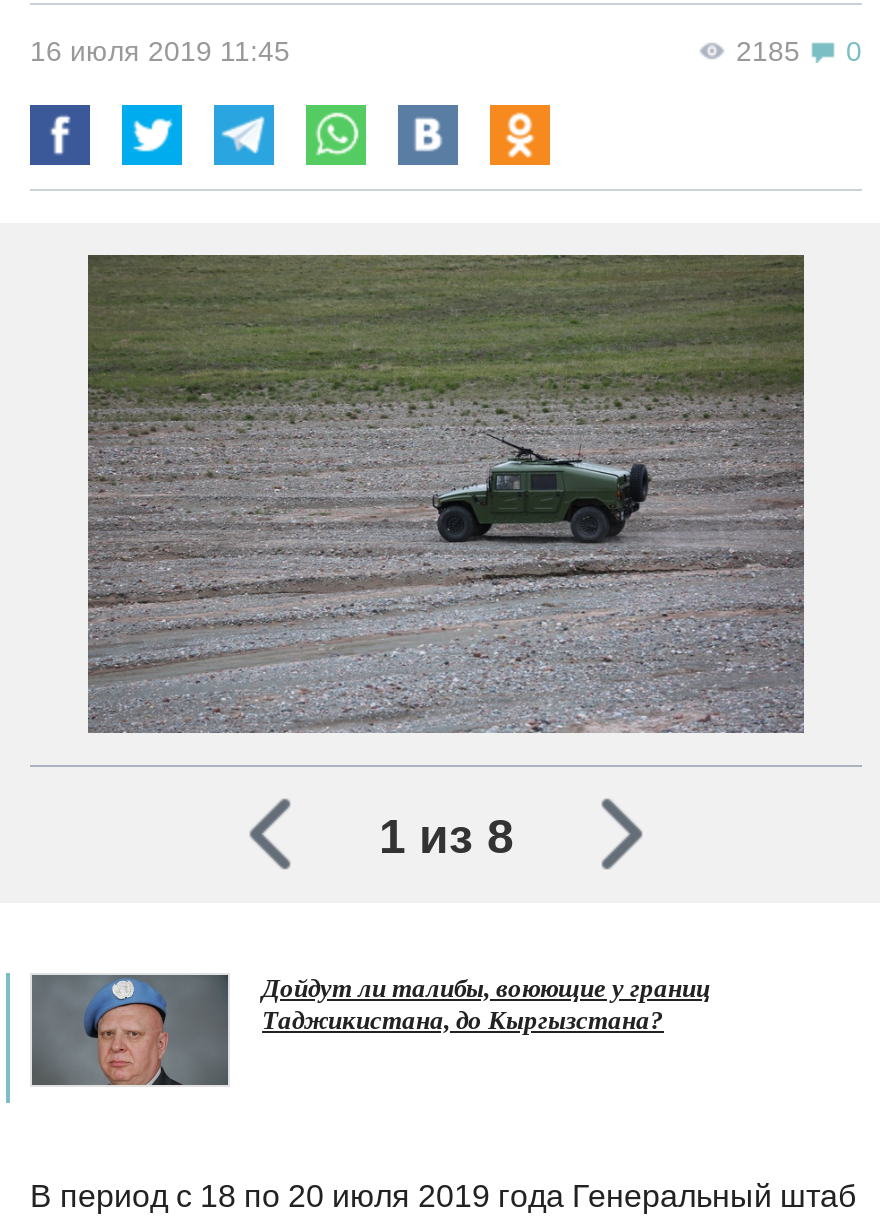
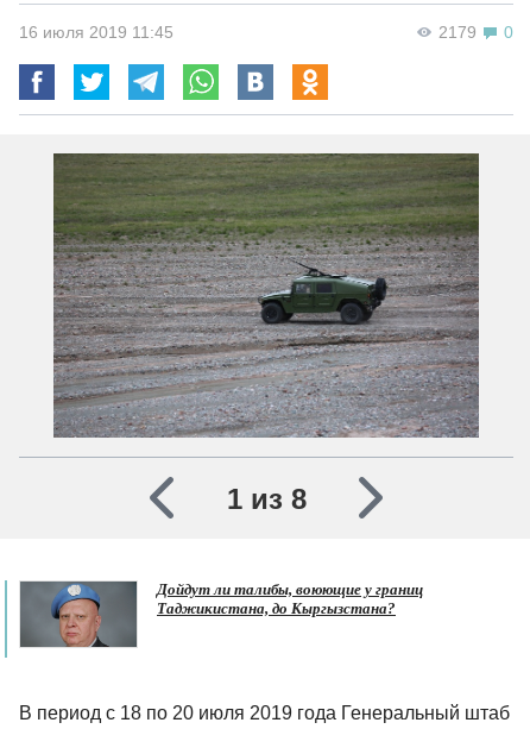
- 2185 0
+ 2179 0
